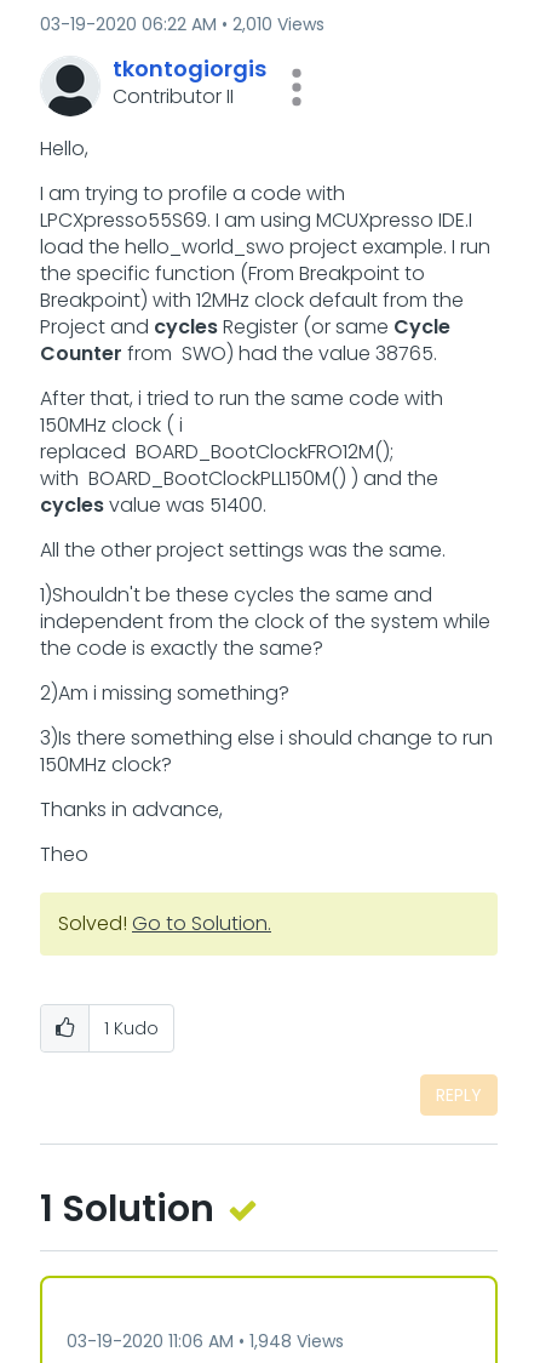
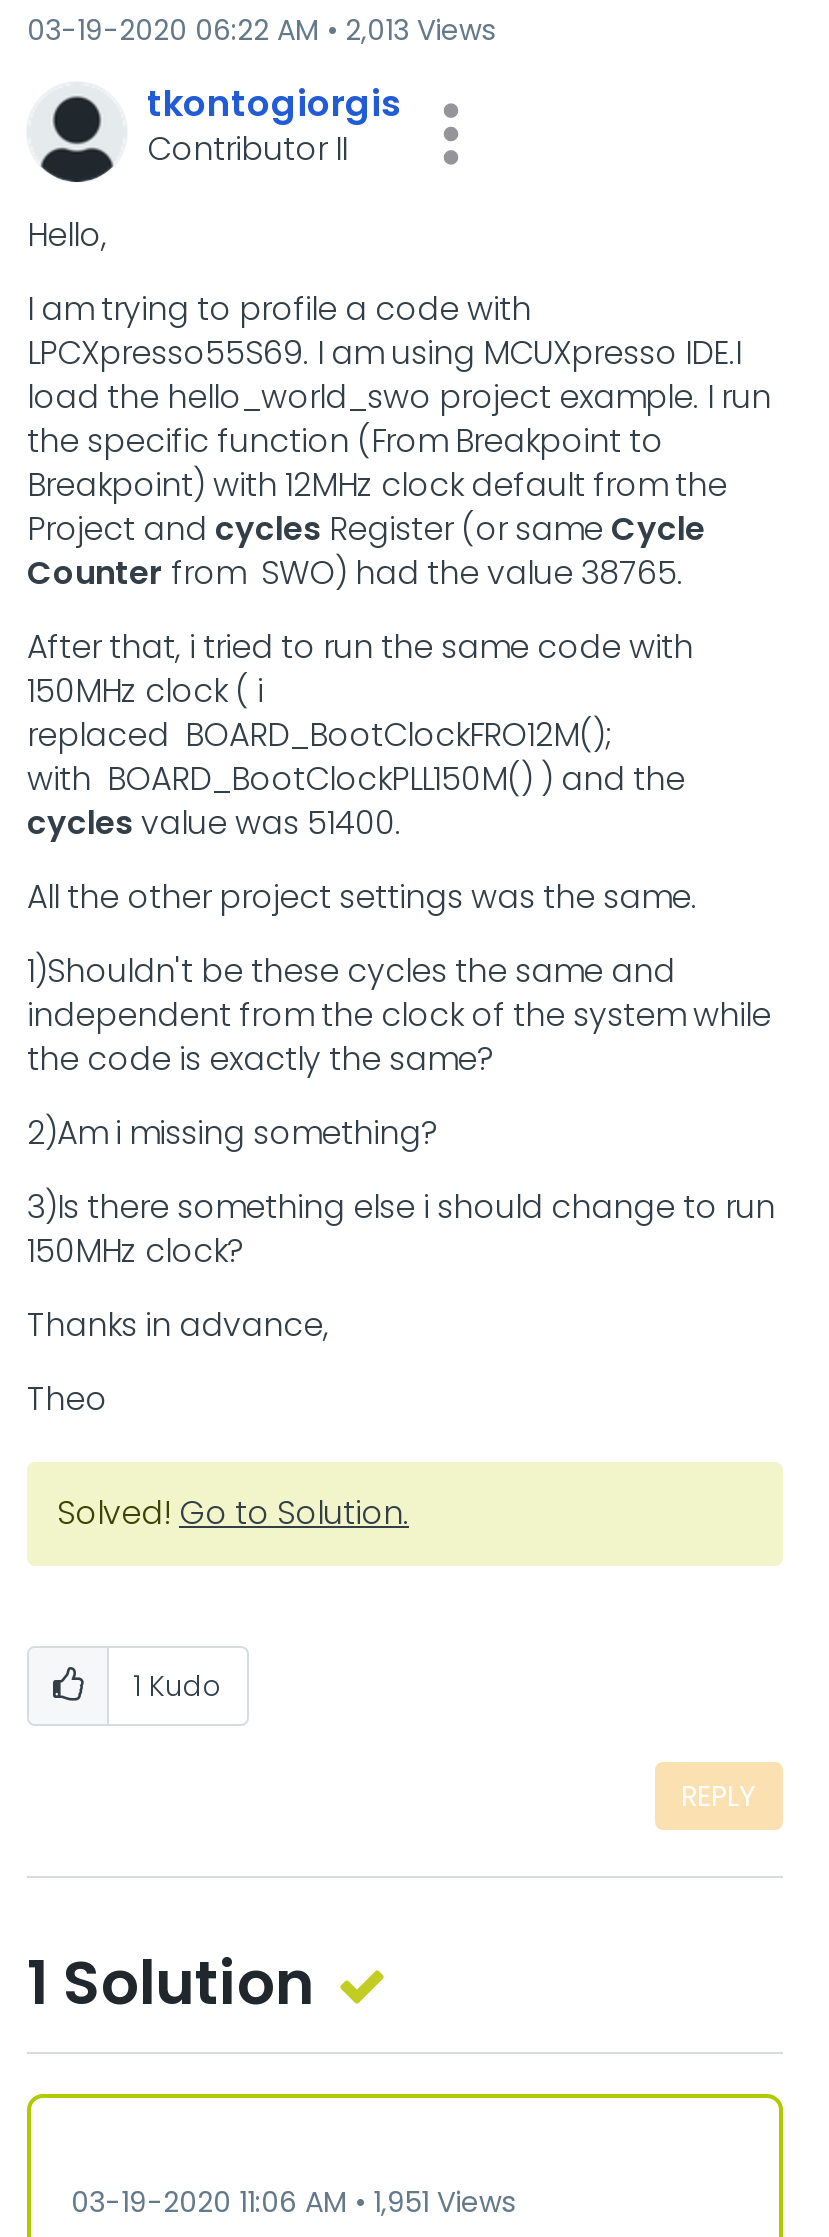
- 03-19-2020 06:22 AM 2,010 Views
+ 03-19-2020 06:22 AM 2,013 Views

- 03-19-2020 11:06 AM 1,948 Views
+ 03-19-2020 11:06 AM 1,951 Views
